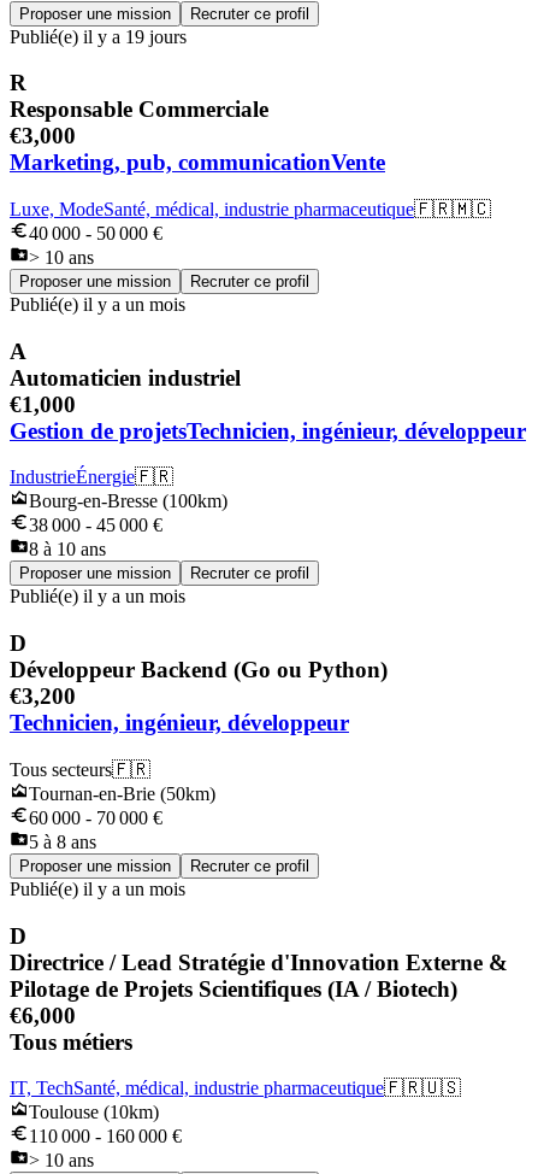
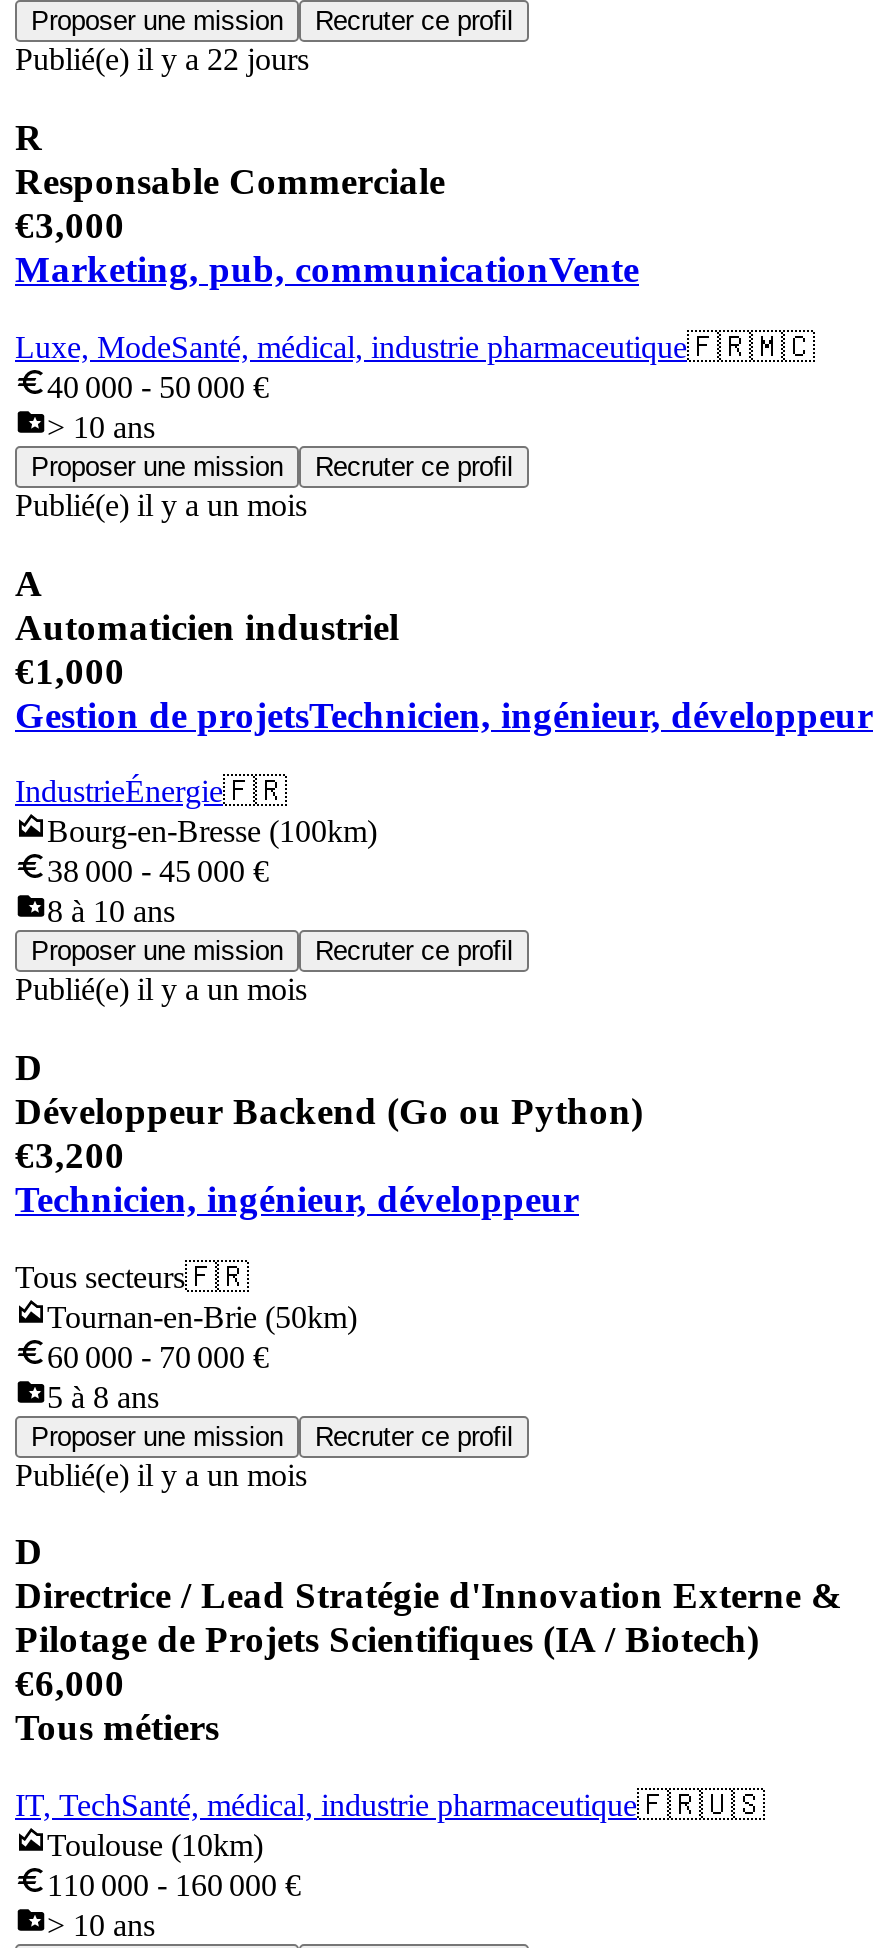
- Publié(e)il y a 19 jours
+ Publié(e)il y a 22 jours
